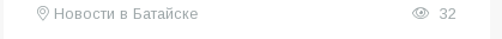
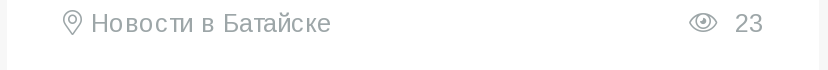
- 32
+ 23
